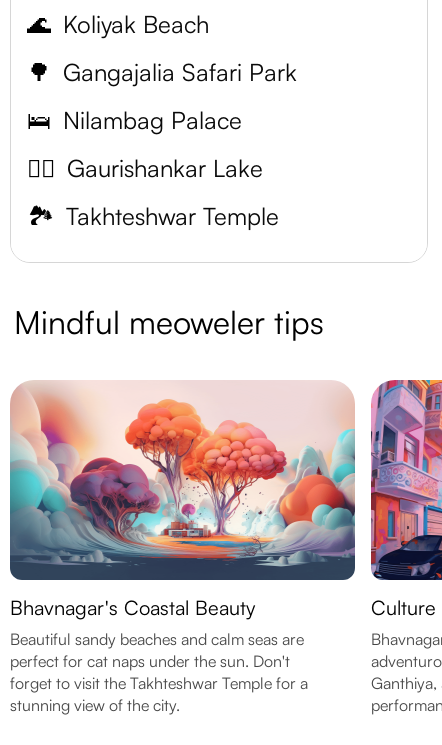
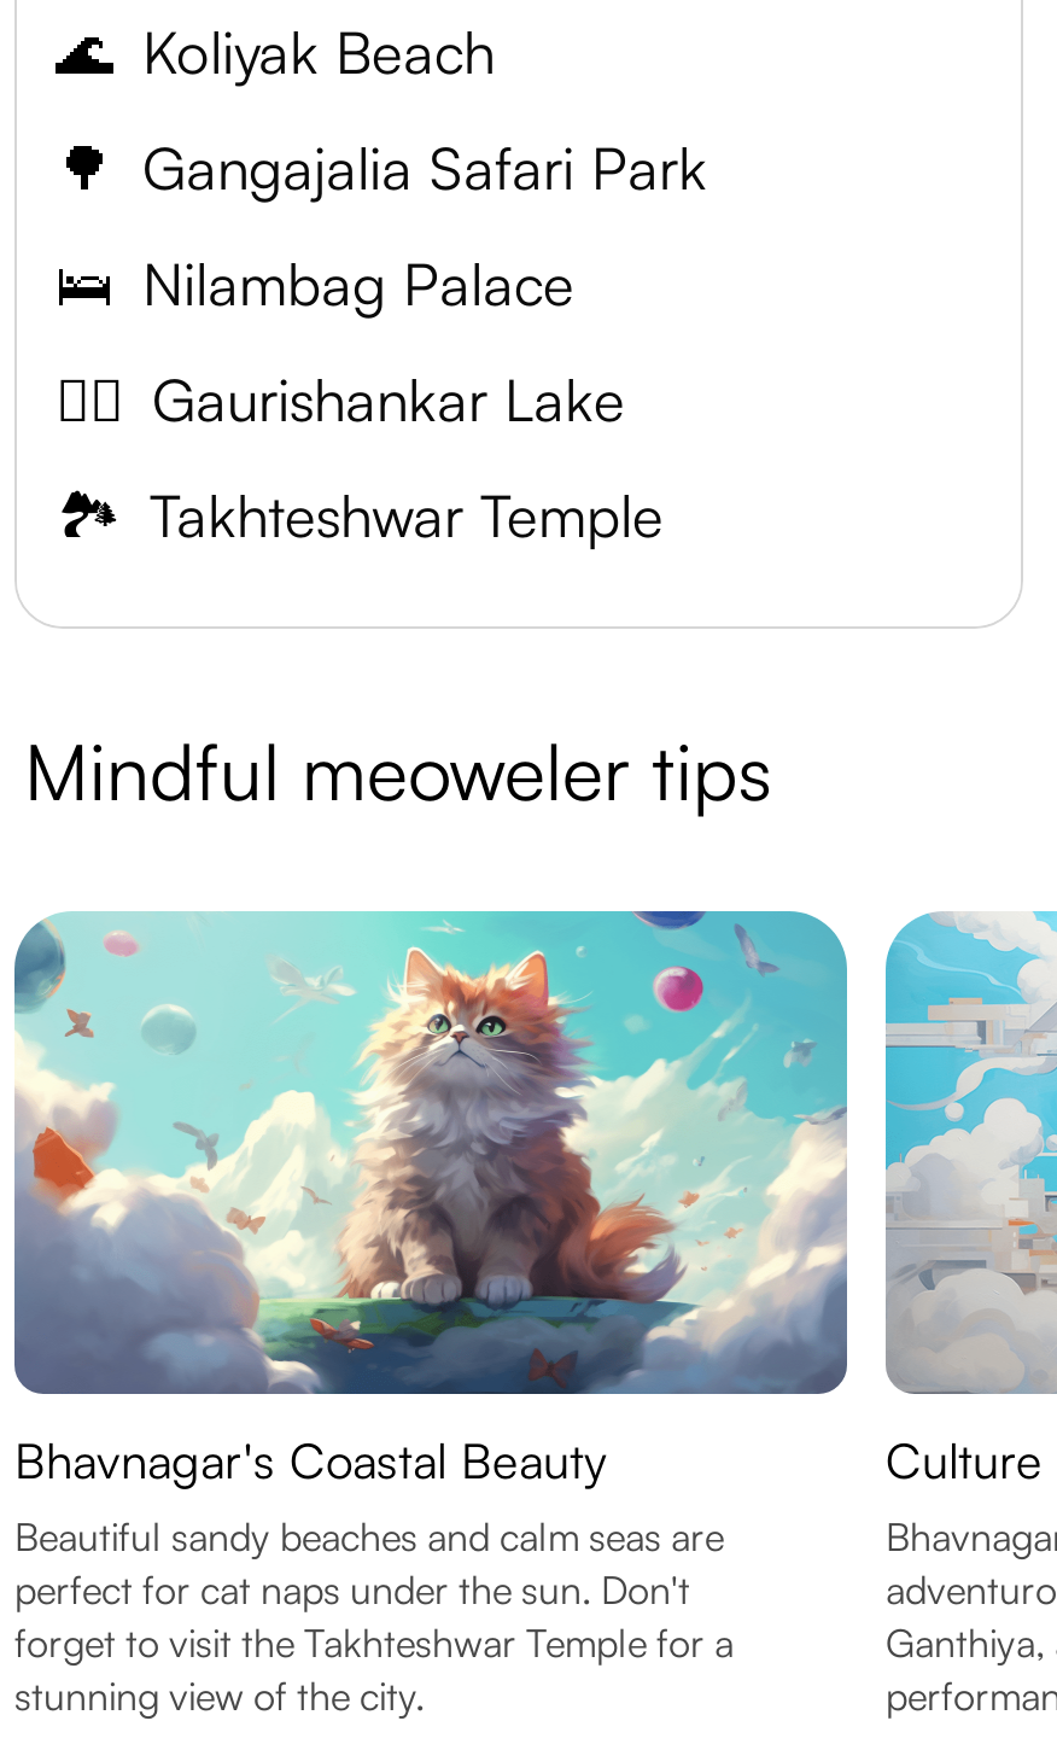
- [image]
+ [image]

- [image]
+ [image]
